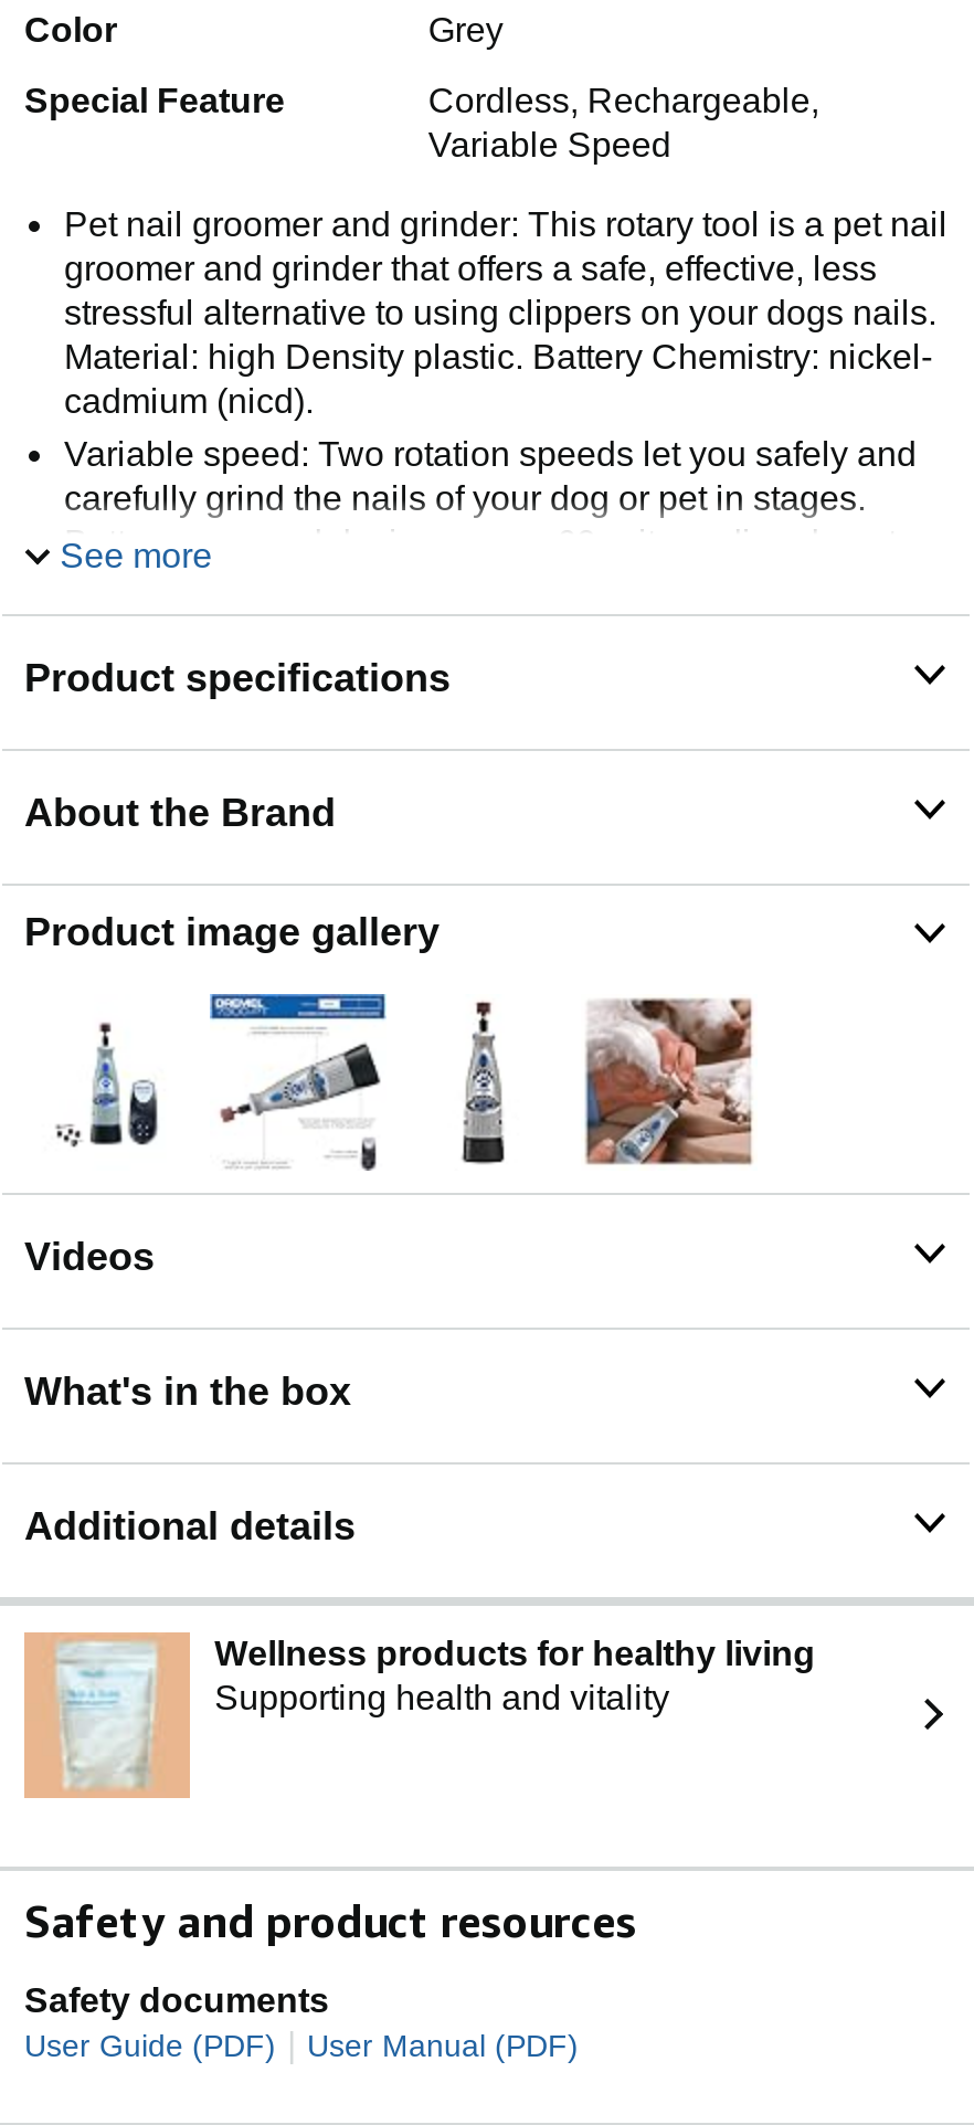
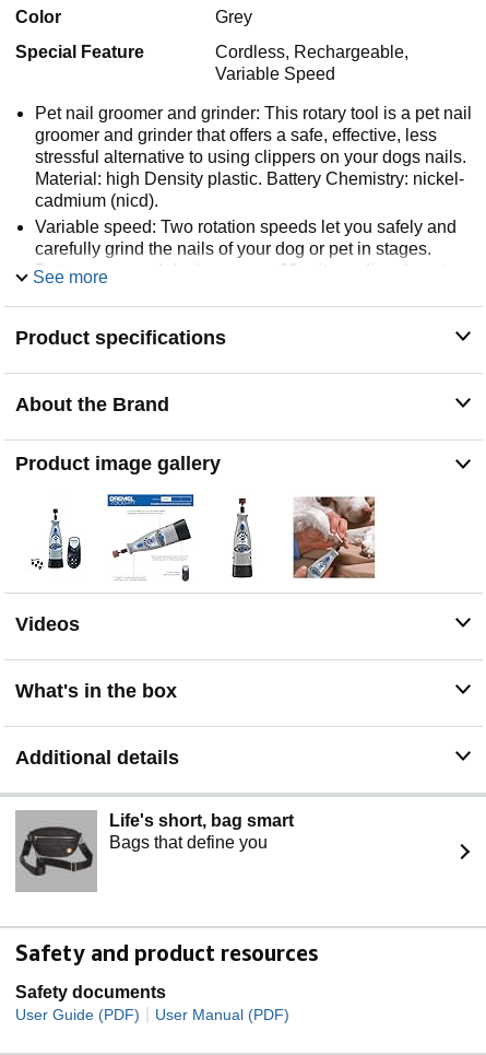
- [image]
- Wellness products for healthy living
- Supporting health and vitality
+ [image]
+ Life's short, bag smart
+ Bags that define you
